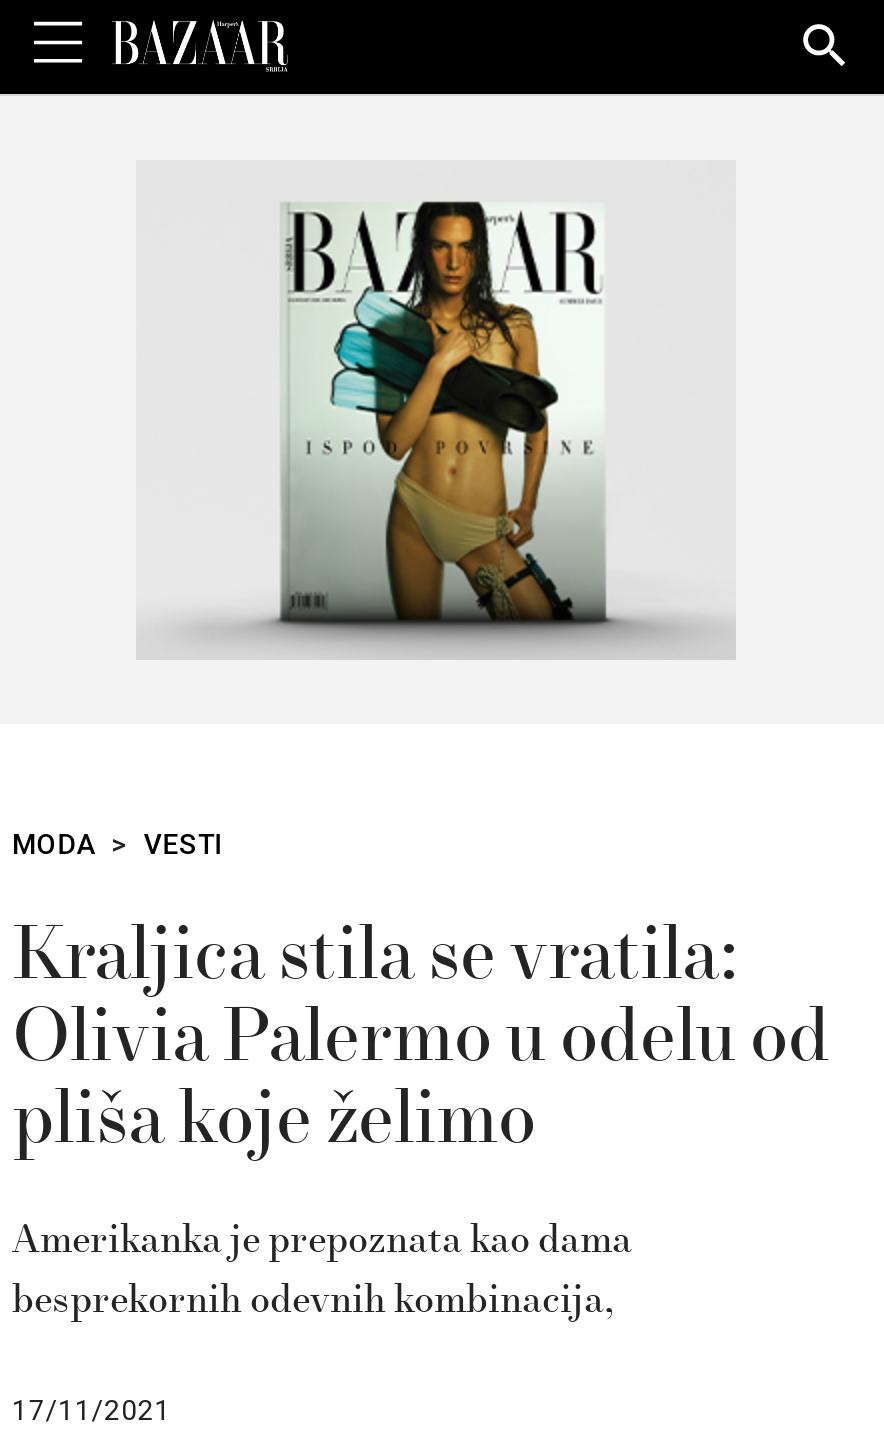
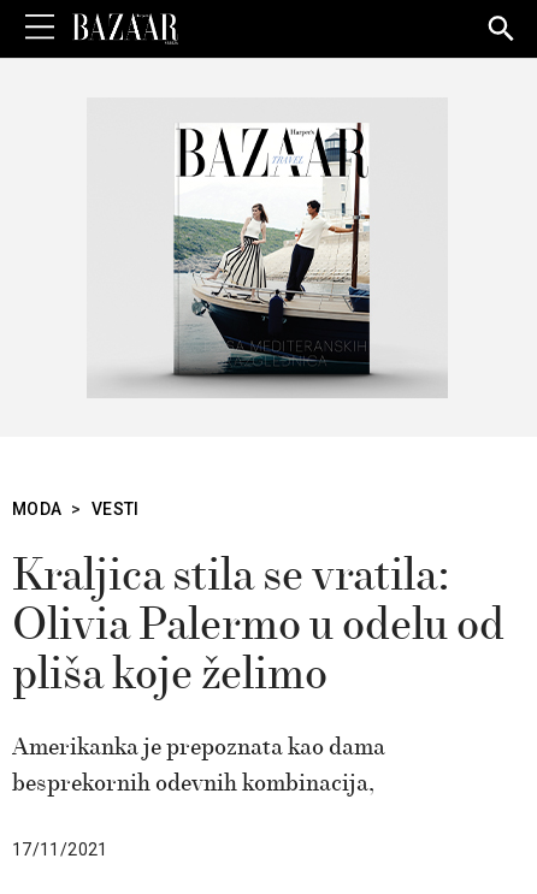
- [image]
+ [image]
